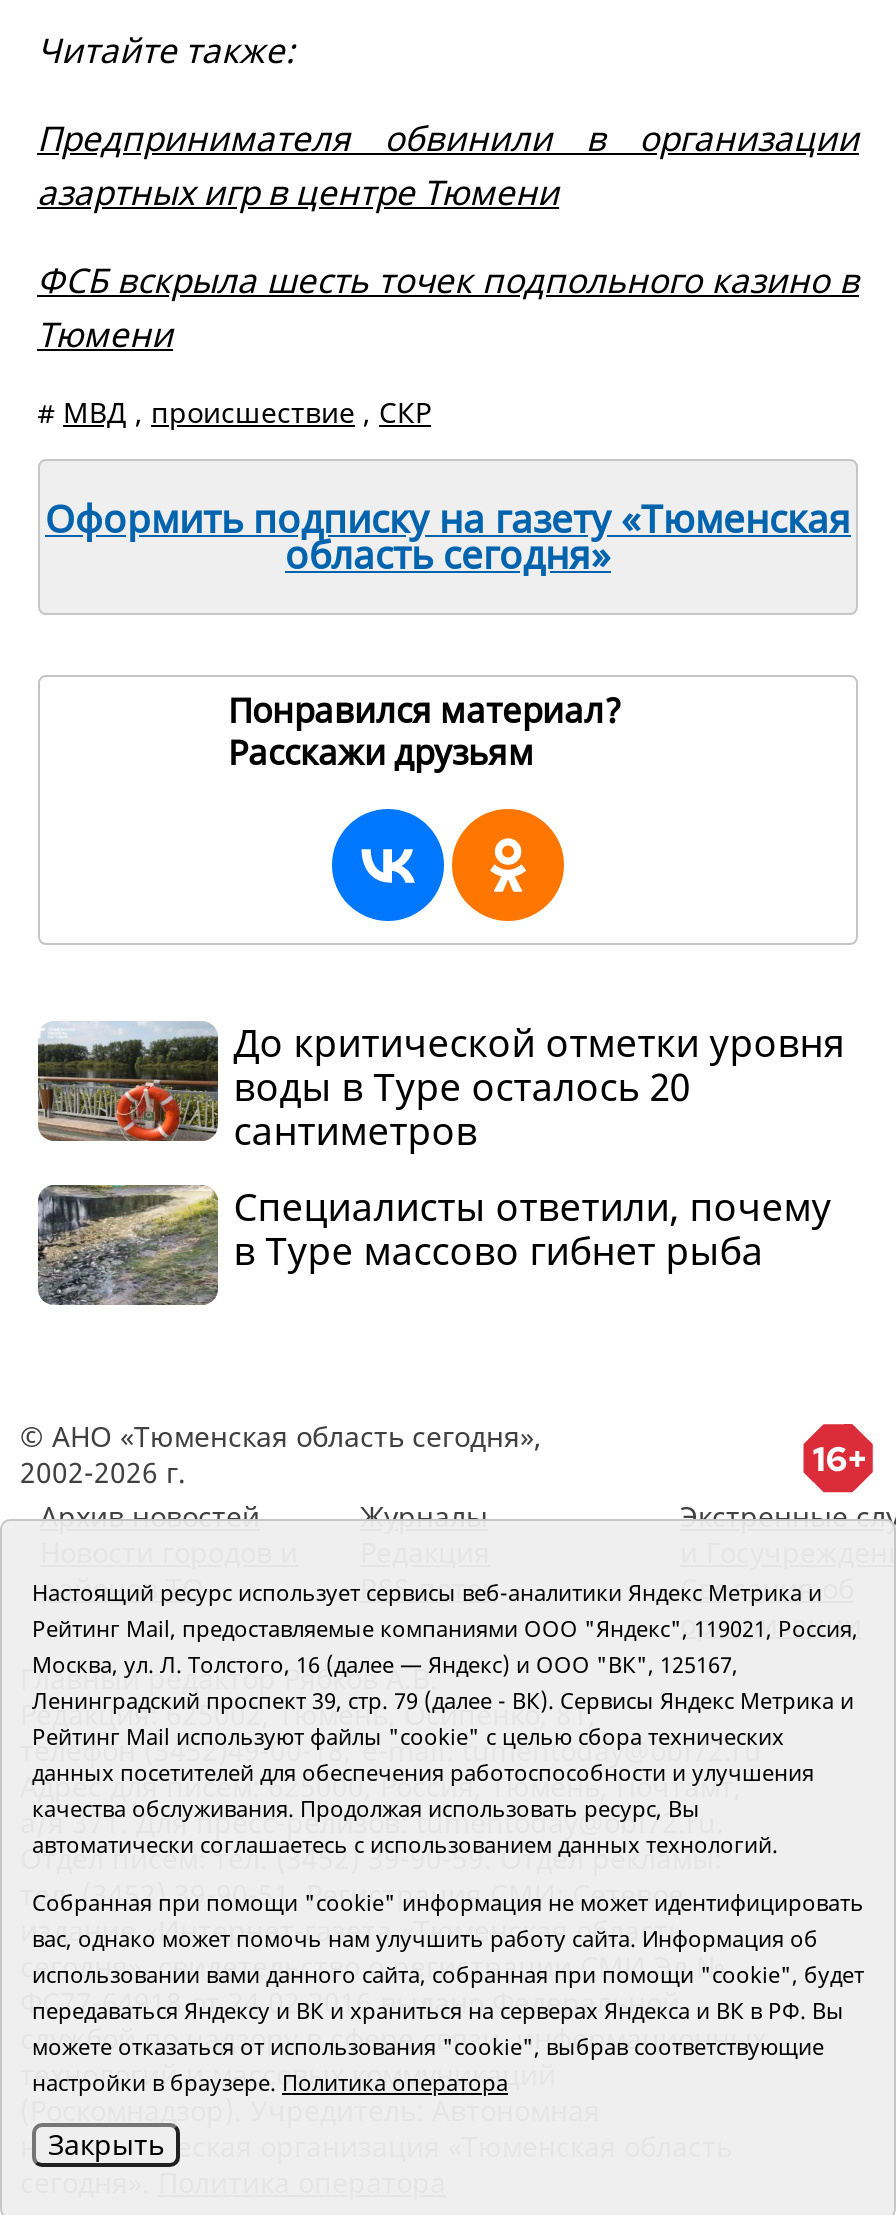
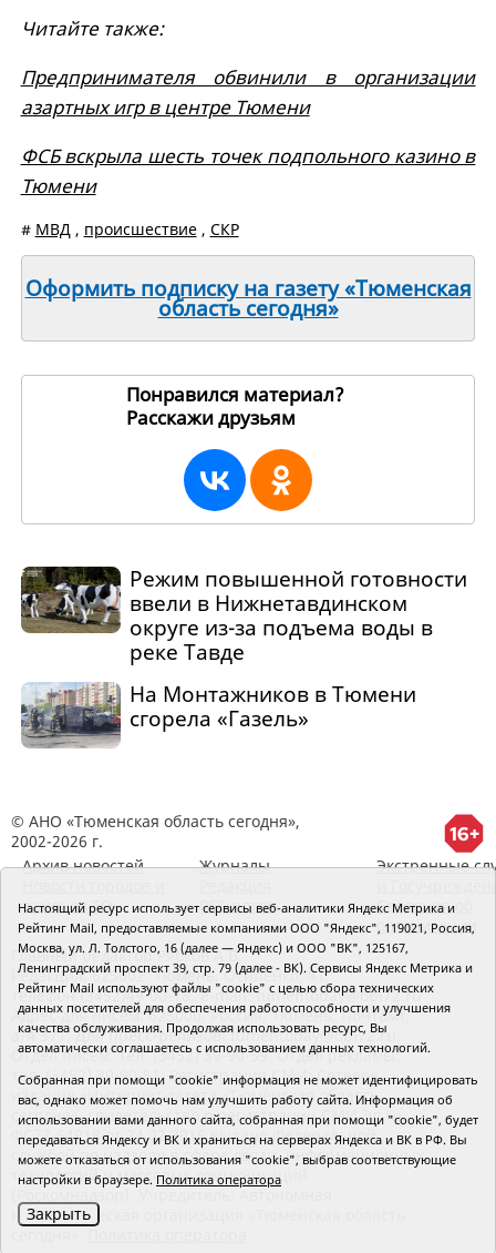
- [image]
- До критической отметки уровня
- воды в Туре осталось 20
- сантиметров
+ [image]
+ Режим повышенной готовности
+ ввели в Нижнетавдинском
+ округе из-за подъема воды в
+ реке Тавде

- [image]
- Специалисты ответили, почему
- в Туре массово гибнет рыба
+ [image]
+ На Монтажников в Тюмени
+ сгорела «Газель»
